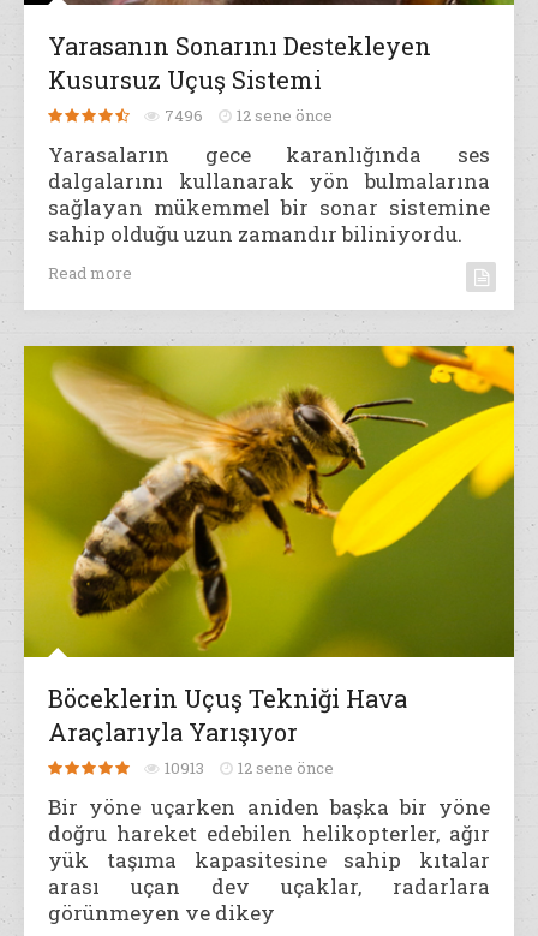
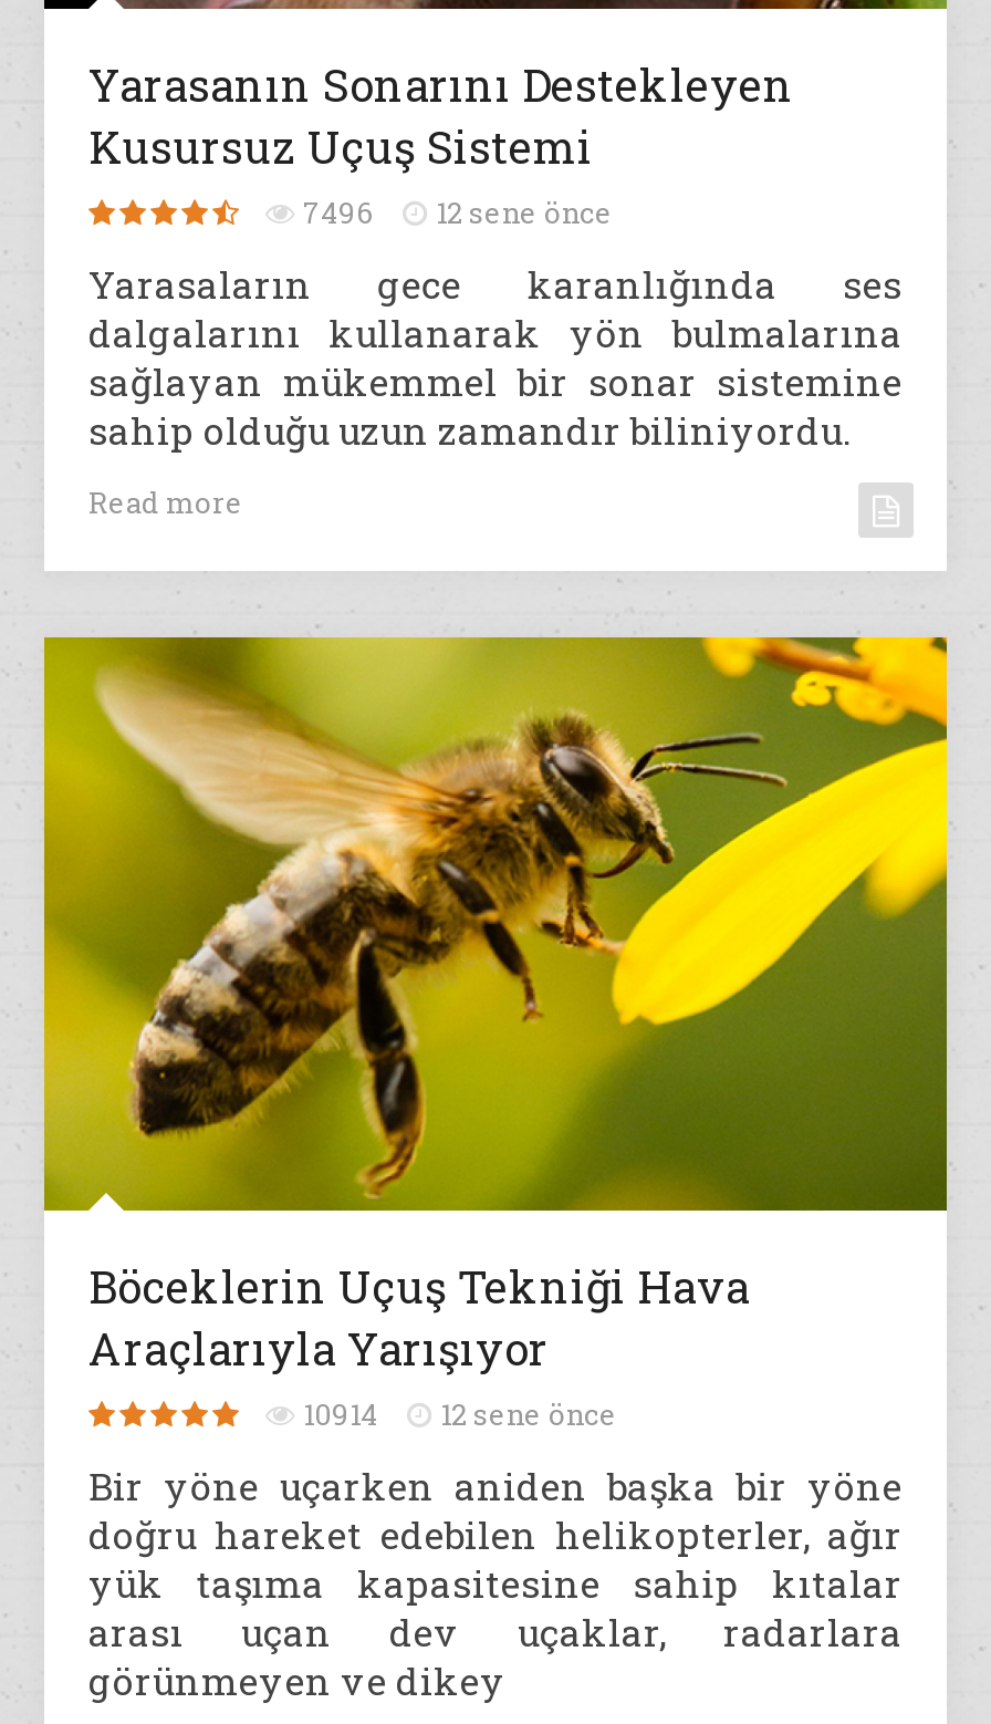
- 10913 12 sene önce
+ 10914 12 sene önce
